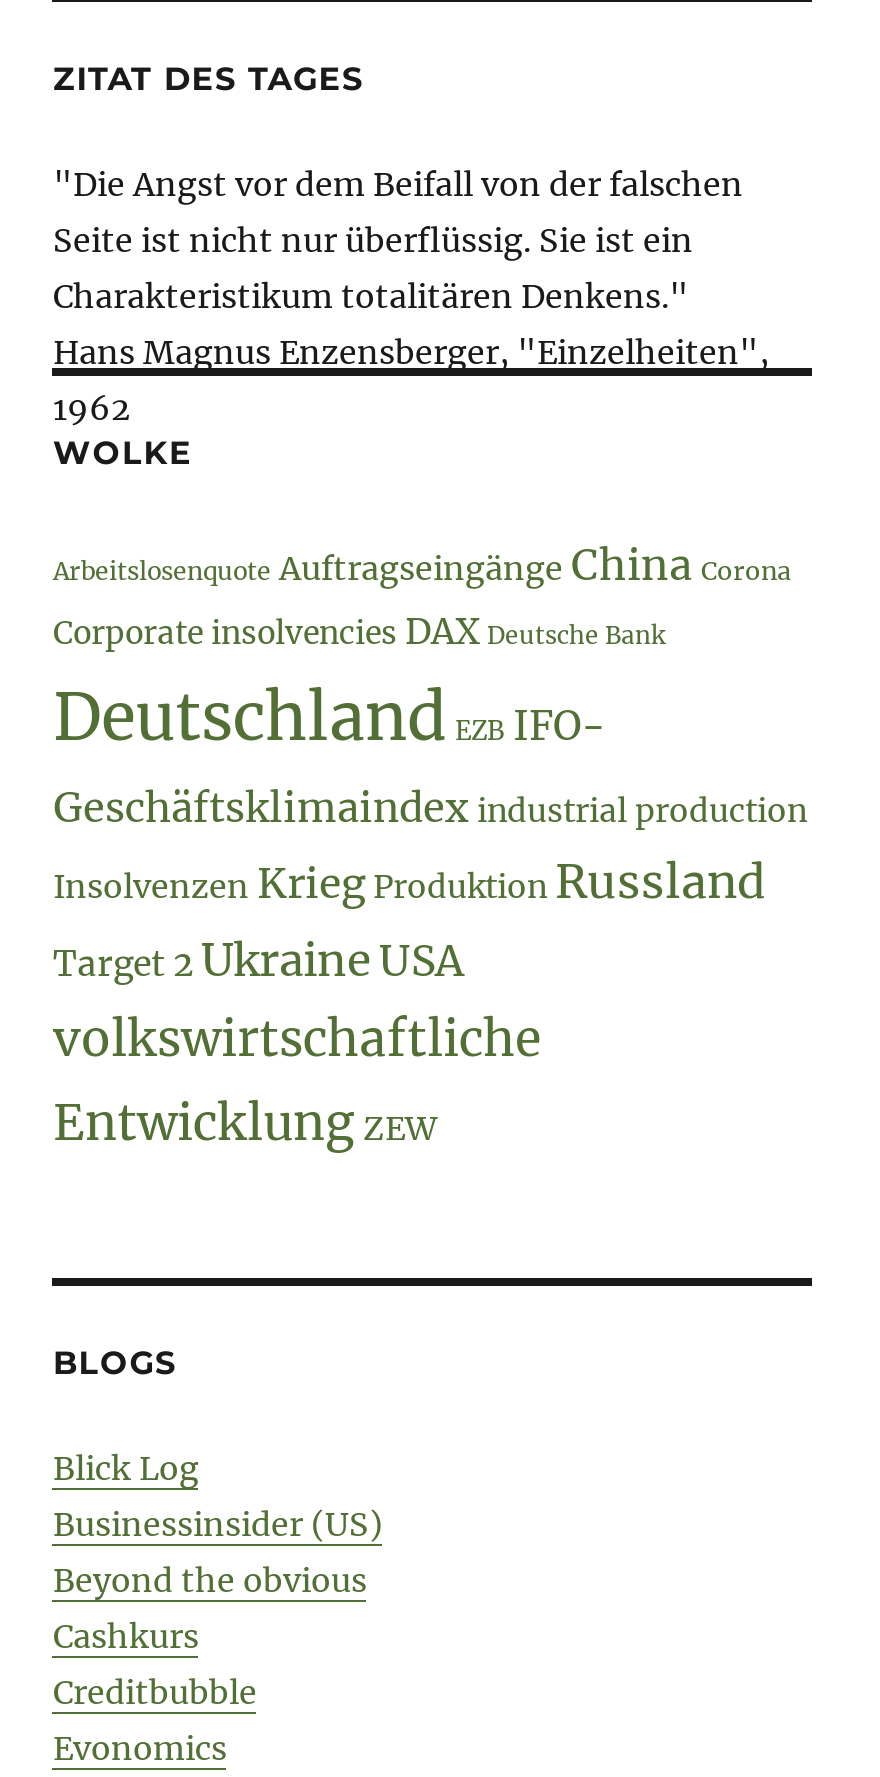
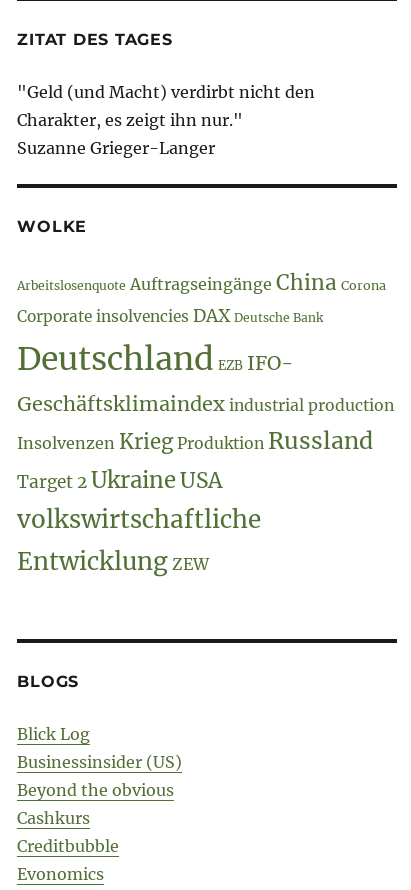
- "Die Angst vor dem Beifall von der falschen
- Seite ist nicht nur überflüssig. Sie ist ein
- Charakteristikum totalitären Denkens."
- Hans Magnus Enzensberger, "Einzelheiten",
- 1962
+ "Geld (und Macht) verdirbt nicht den
+ Charakter, es zeigt ihn nur."
+ Suzanne Grieger-Langer
